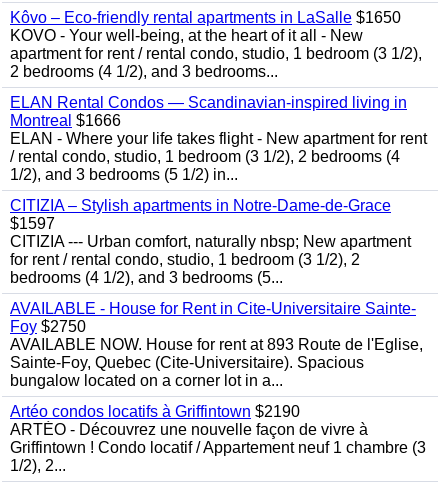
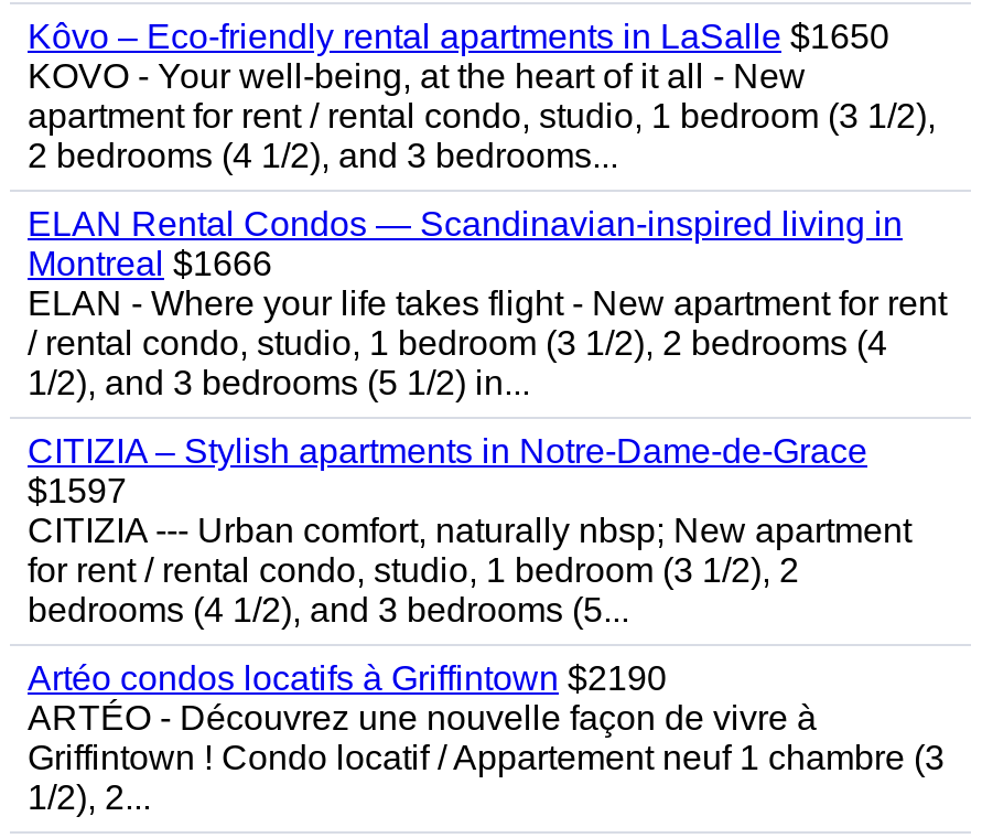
- AVAILABLE - House for Rent in Cite-Universitaire Sainte-
- Foy $2750
- AVAILABLE NOW. House for rent at 893 Route de l'Eglise,
- Sainte-Foy, Quebec (Cite-Universitaire). Spacious
- bungalow located on a corner lot in a...
